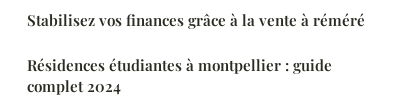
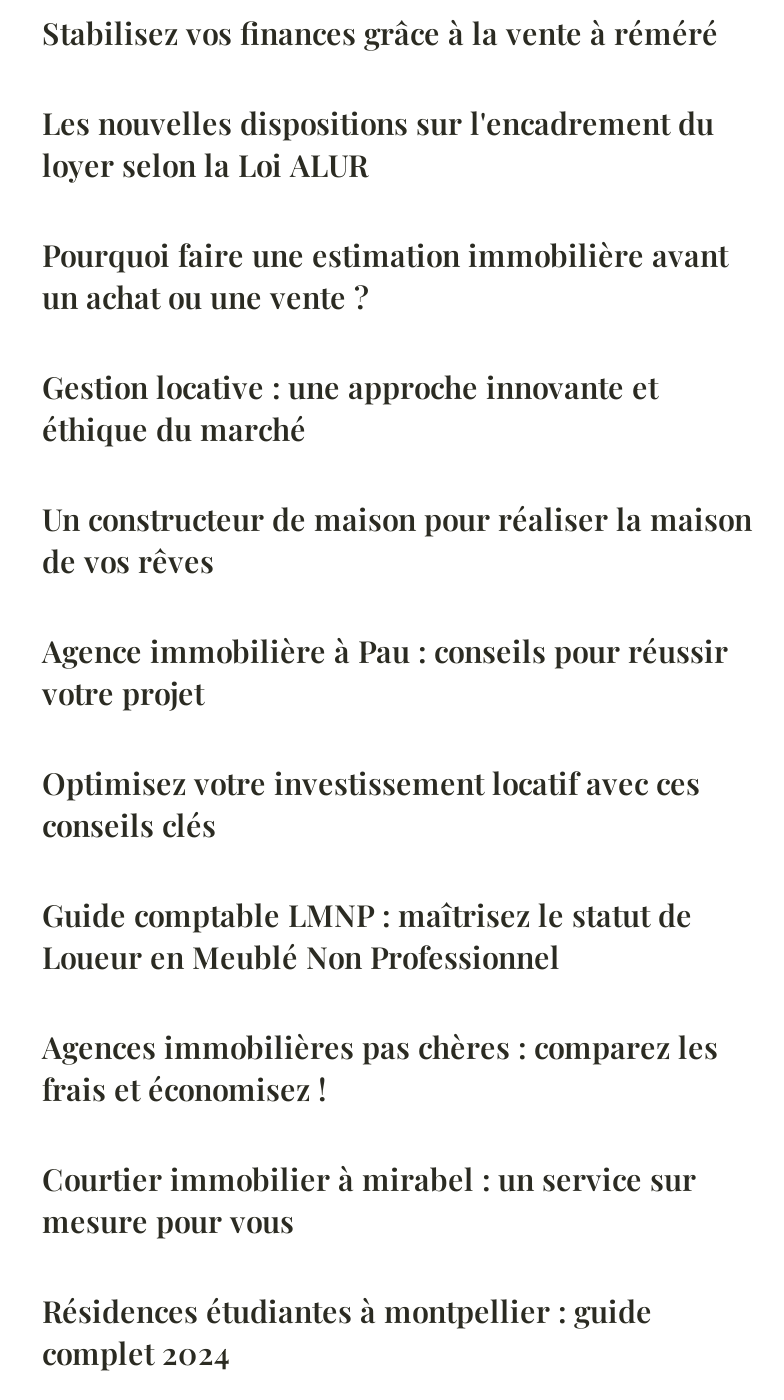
+ Les nouvelles dispositions sur l'encadrement du
+ loyer selon la Loi ALUR
+ Pourquoi faire une estimation immobilière avant
+ un achat ou une vente ?
+ Gestion locative : une approche innovante et
+ éthique du marché
+ Un constructeur de maison pour réaliser la maison
+ de vos rêves
+ Agence immobilière à Pau : conseils pour réussir
+ votre projet
+ Optimisez votre investissement locatif avec ces
+ conseils clés
+ Guide comptable LMNP : maîtrisez le statut de
+ Loueur en Meublé Non Professionnel
+ Agences immobilières pas chères : comparez les
+ frais et économisez !
+ Courtier immobilier à mirabel : un service sur
+ mesure pour vous
